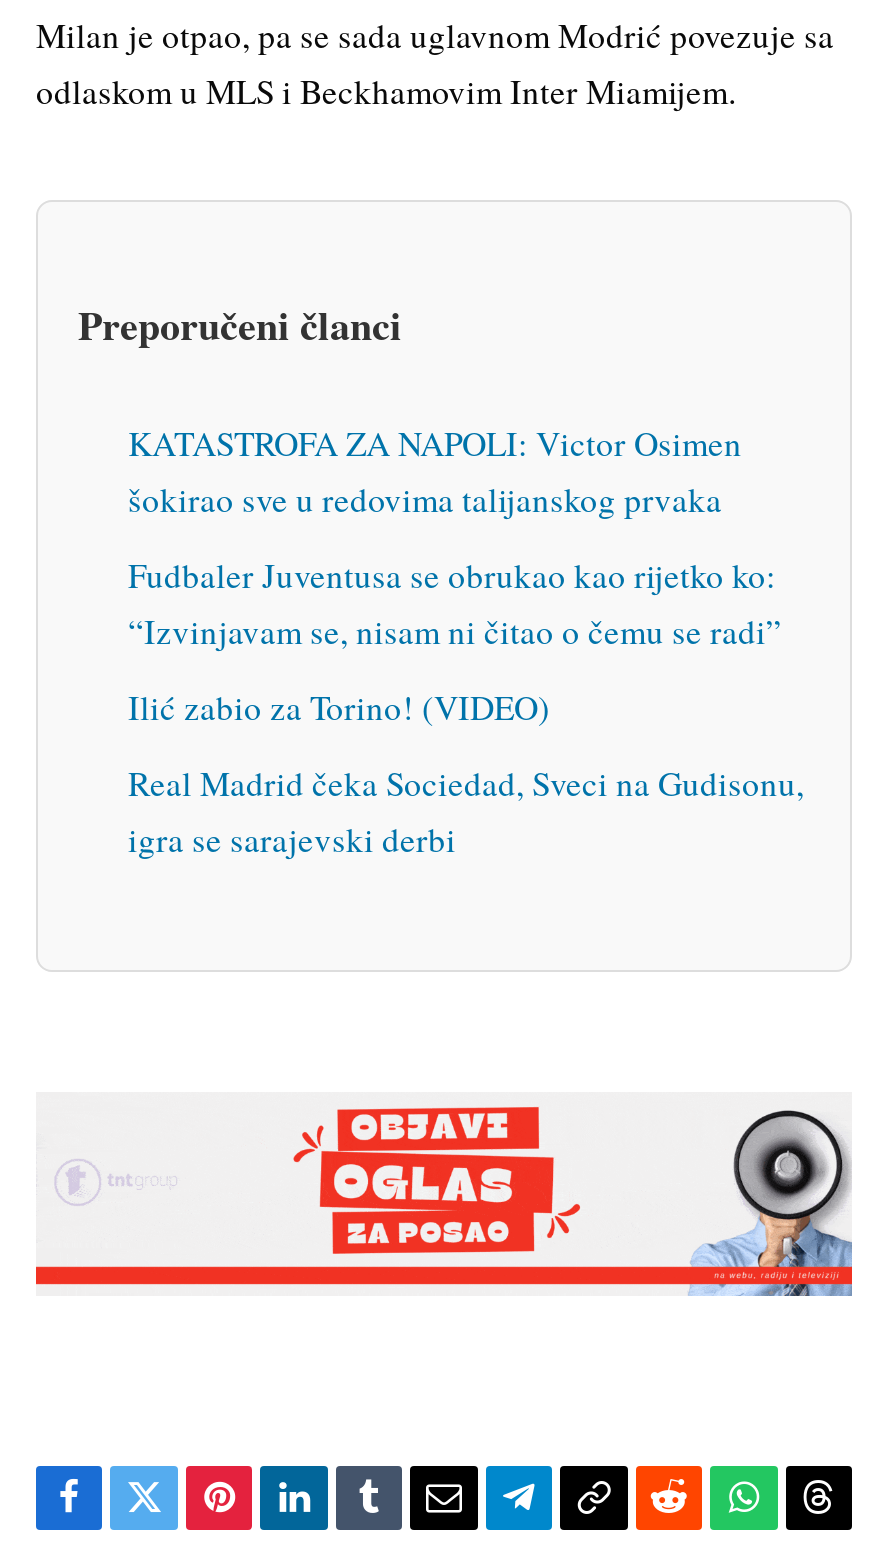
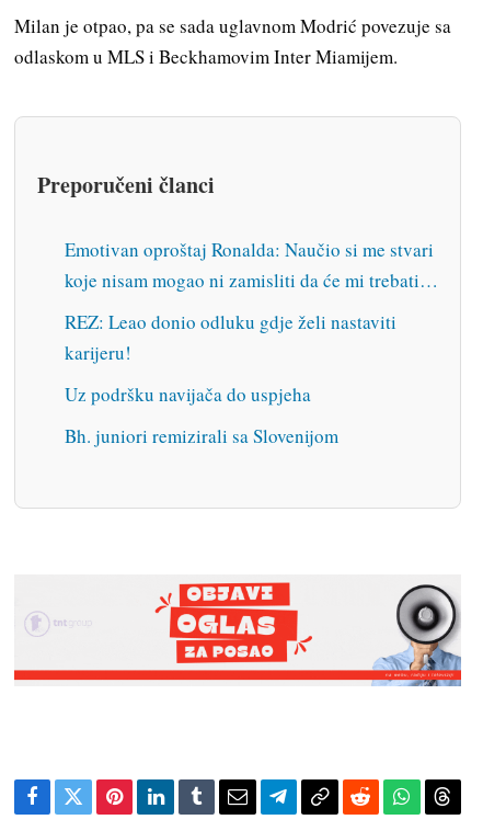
- KATASTROFA ZA NAPOLI: Victor Osimen
- šokirao sve u redovima talijanskog prvaka
+ Emotivan oproštaj Ronalda: Naučio si me stvari
+ koje nisam mogao ni zamisliti da će mi trebati…

- Fudbaler Juventusa se obrukao kao rijetko ko:
- “Izvinjavam se, nisam ni čitao o čemu se radi”
+ REZ: Leao donio odluku gdje želi nastaviti
+ karijeru!

- Ilić zabio za Torino! (VIDEO)
+ Uz podršku navijača do uspjeha

- Real Madrid čeka Sociedad, Sveci na Gudisonu,
- igra se sarajevski derbi
+ Bh. juniori remizirali sa Slovenijom
